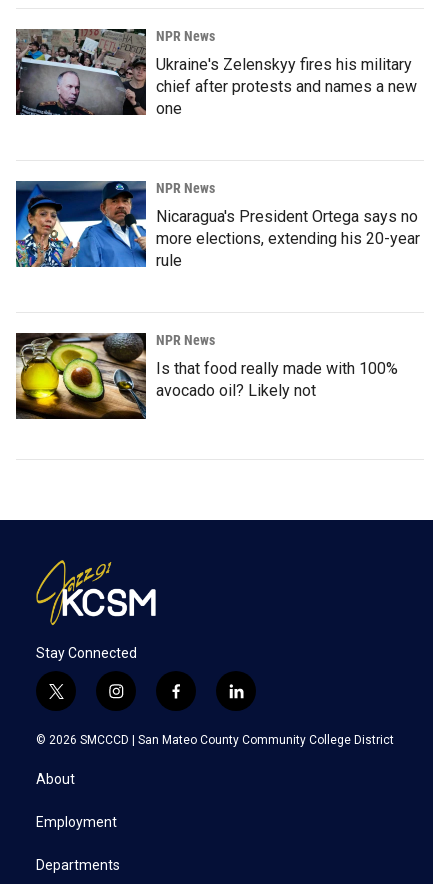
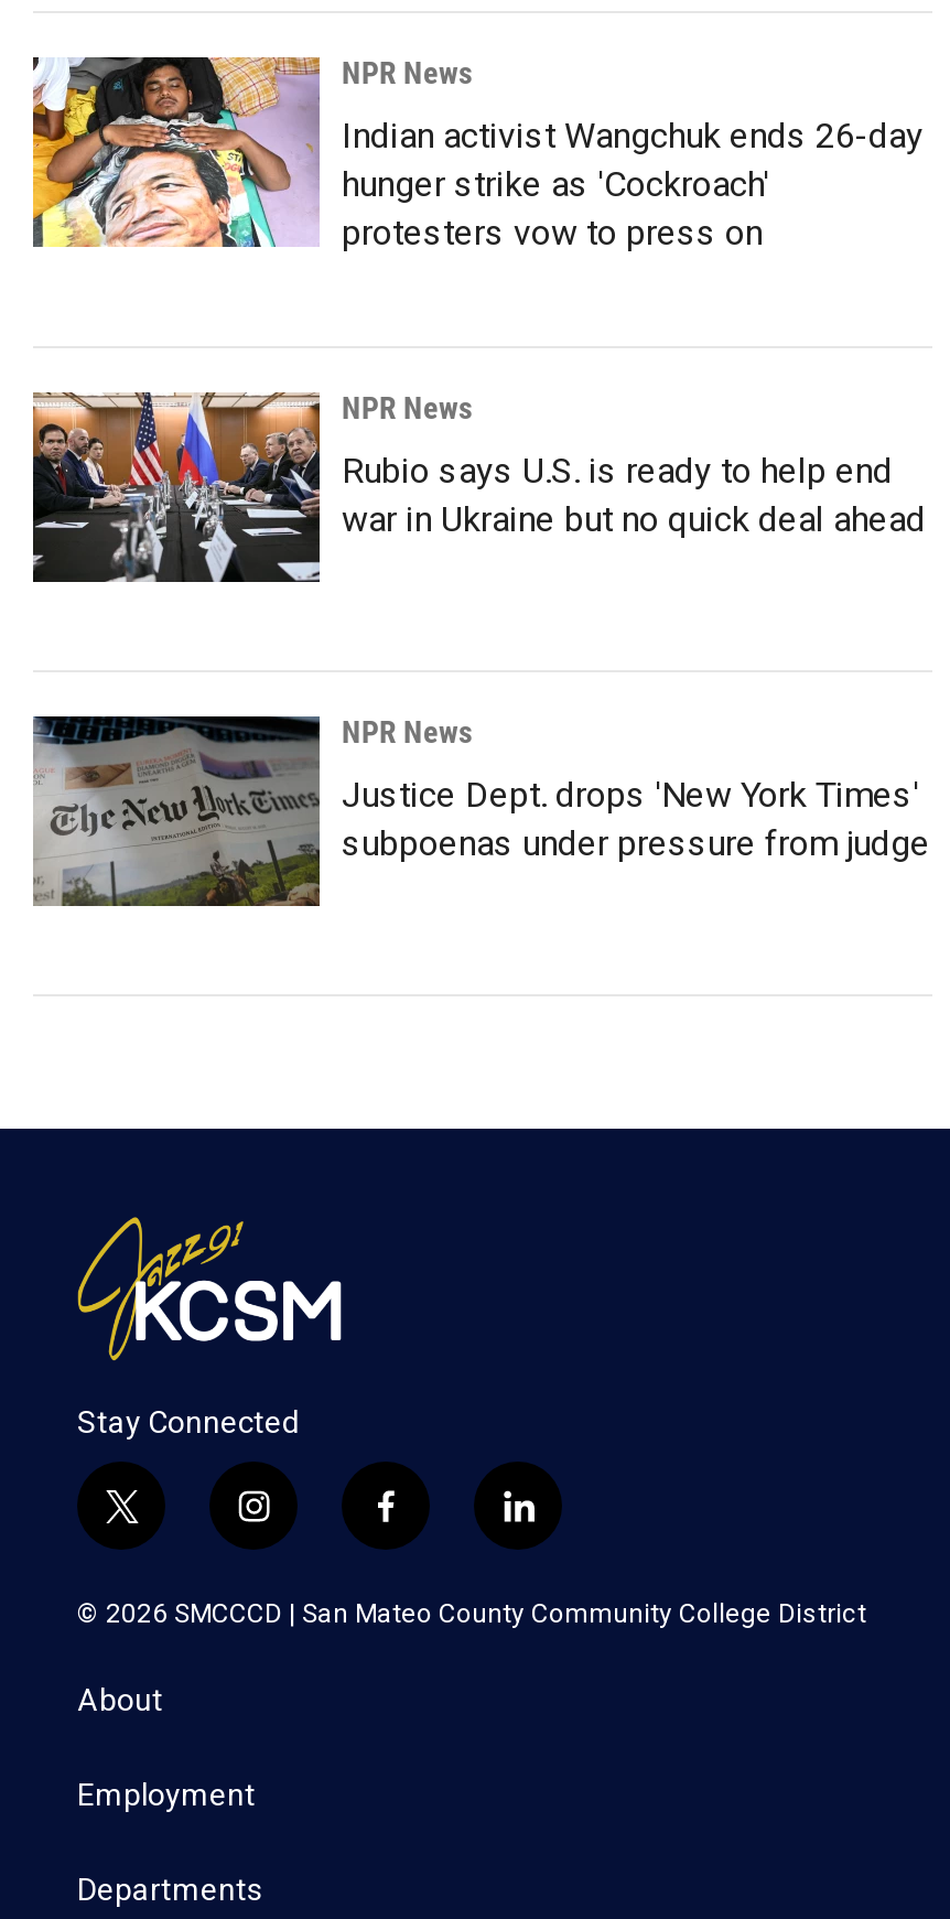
- [image]
- Ukraine's Zelenskyy fires his military
- chief after protests and names a new
- one
+ [image]
+ Indian activist Wangchuk ends 26-day
+ hunger strike as 'Cockroach'
+ protesters vow to press on

- [image]
- Nicaragua's President Ortega says no
- more elections, extending his 20-year
- rule
+ [image]
+ Rubio says U.S. is ready to help end
+ war in Ukraine but no quick deal ahead

- [image]
- Is that food really made with 100%
- avocado oil? Likely not
+ [image]
+ Justice Dept. drops 'New York Times'
+ subpoenas under pressure from judge
